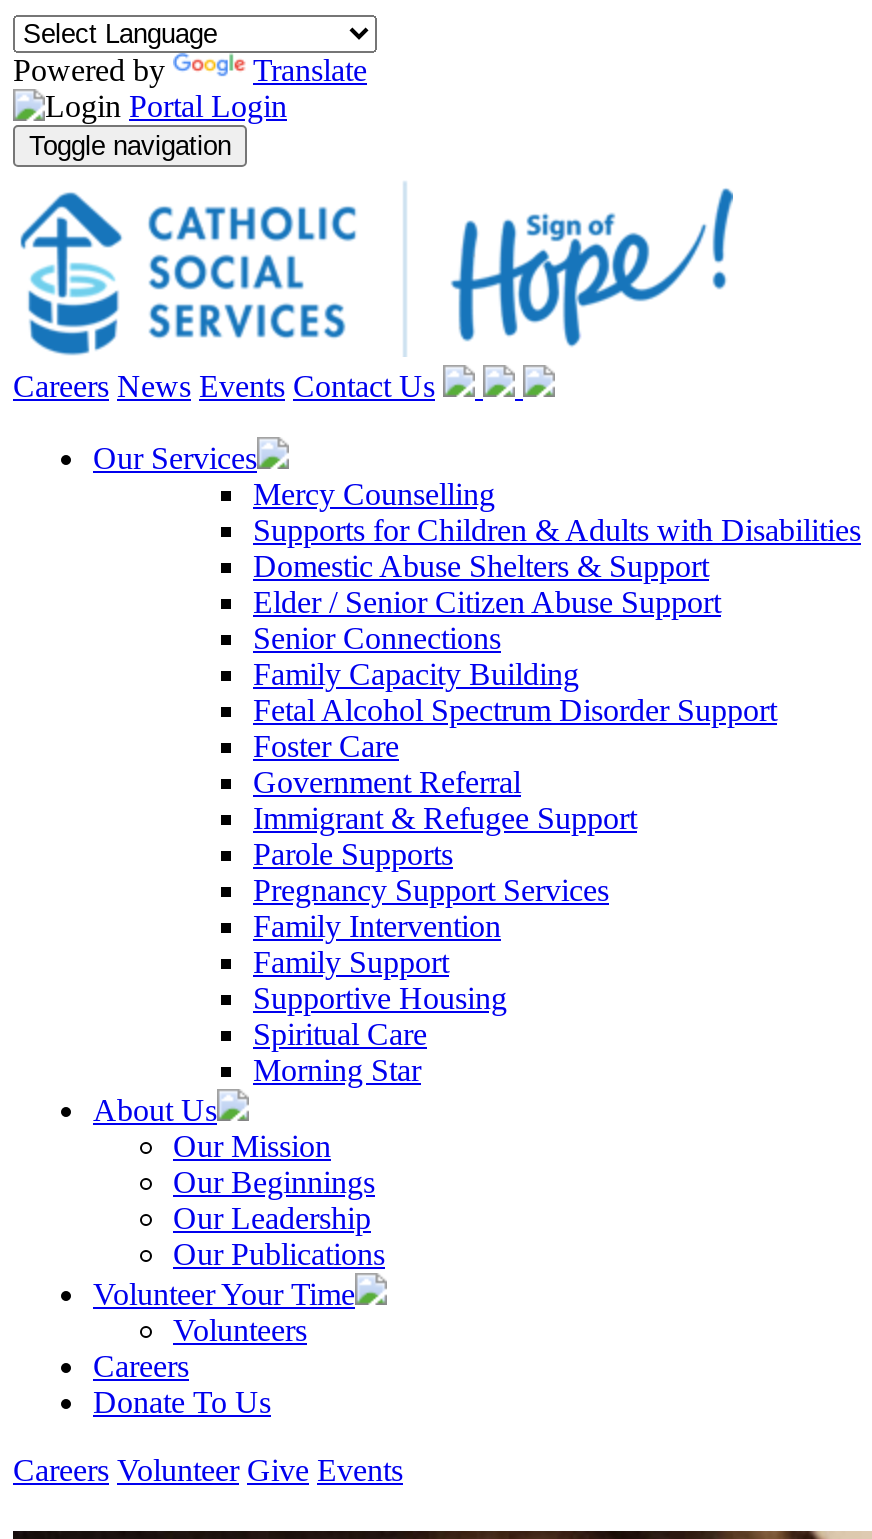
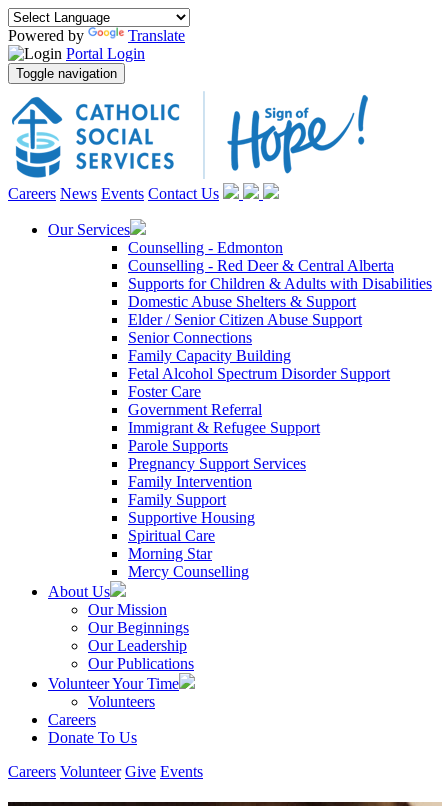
moved down: Mercy Counselling

+ Counselling - Edmonton
+ Counselling - Red Deer & Central Alberta
